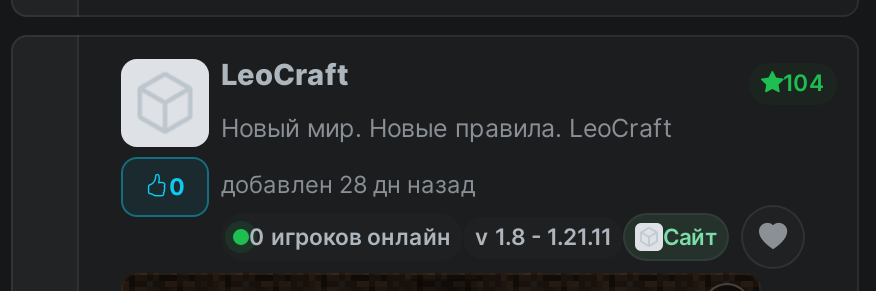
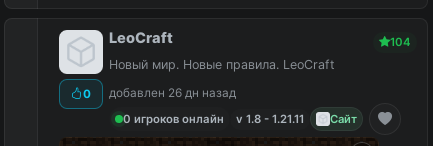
- добавлен 28 дн назад
+ добавлен 26 дн назад
